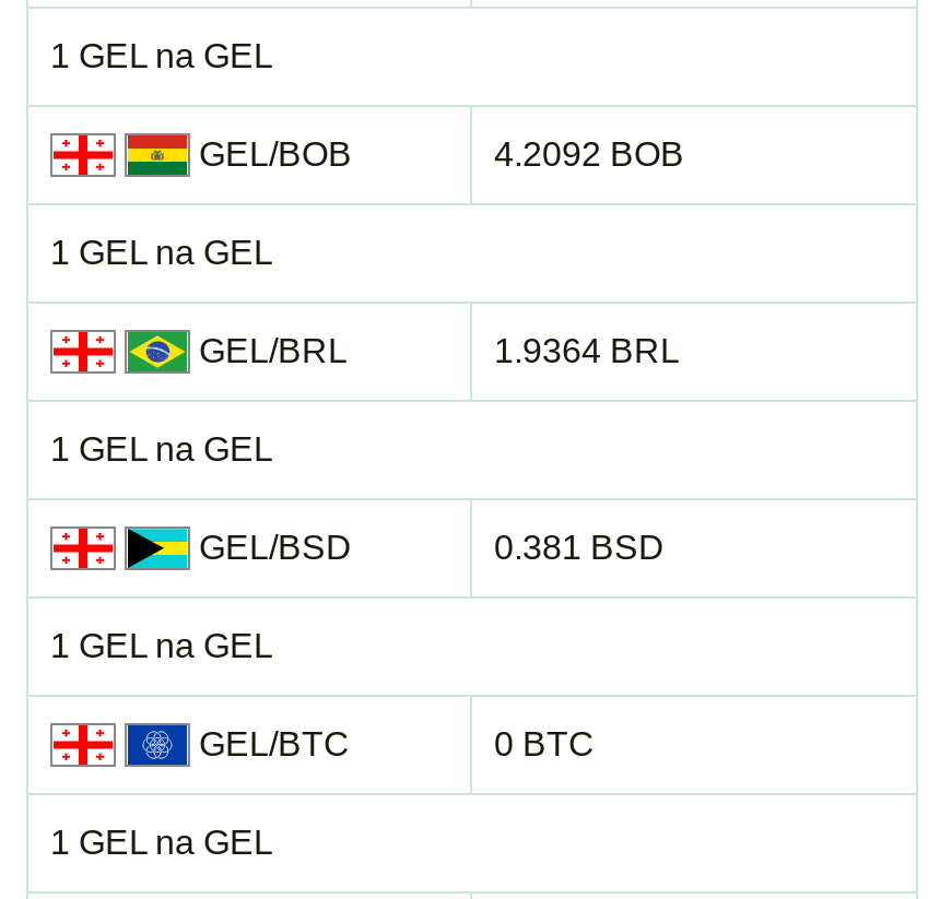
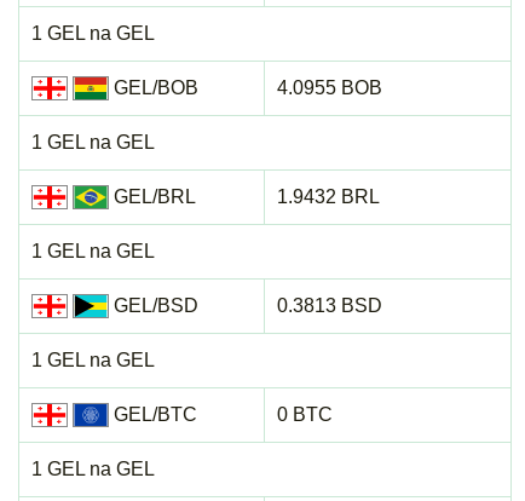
- 4.2092 BOB
+ 4.0955 BOB

- 1.9364 BRL
+ 1.9432 BRL

- 0.381 BSD
+ 0.3813 BSD
